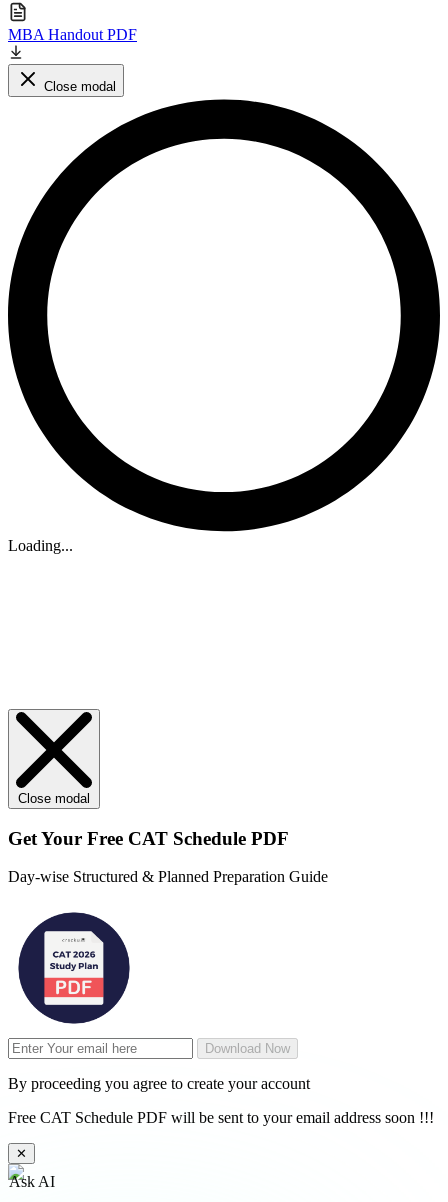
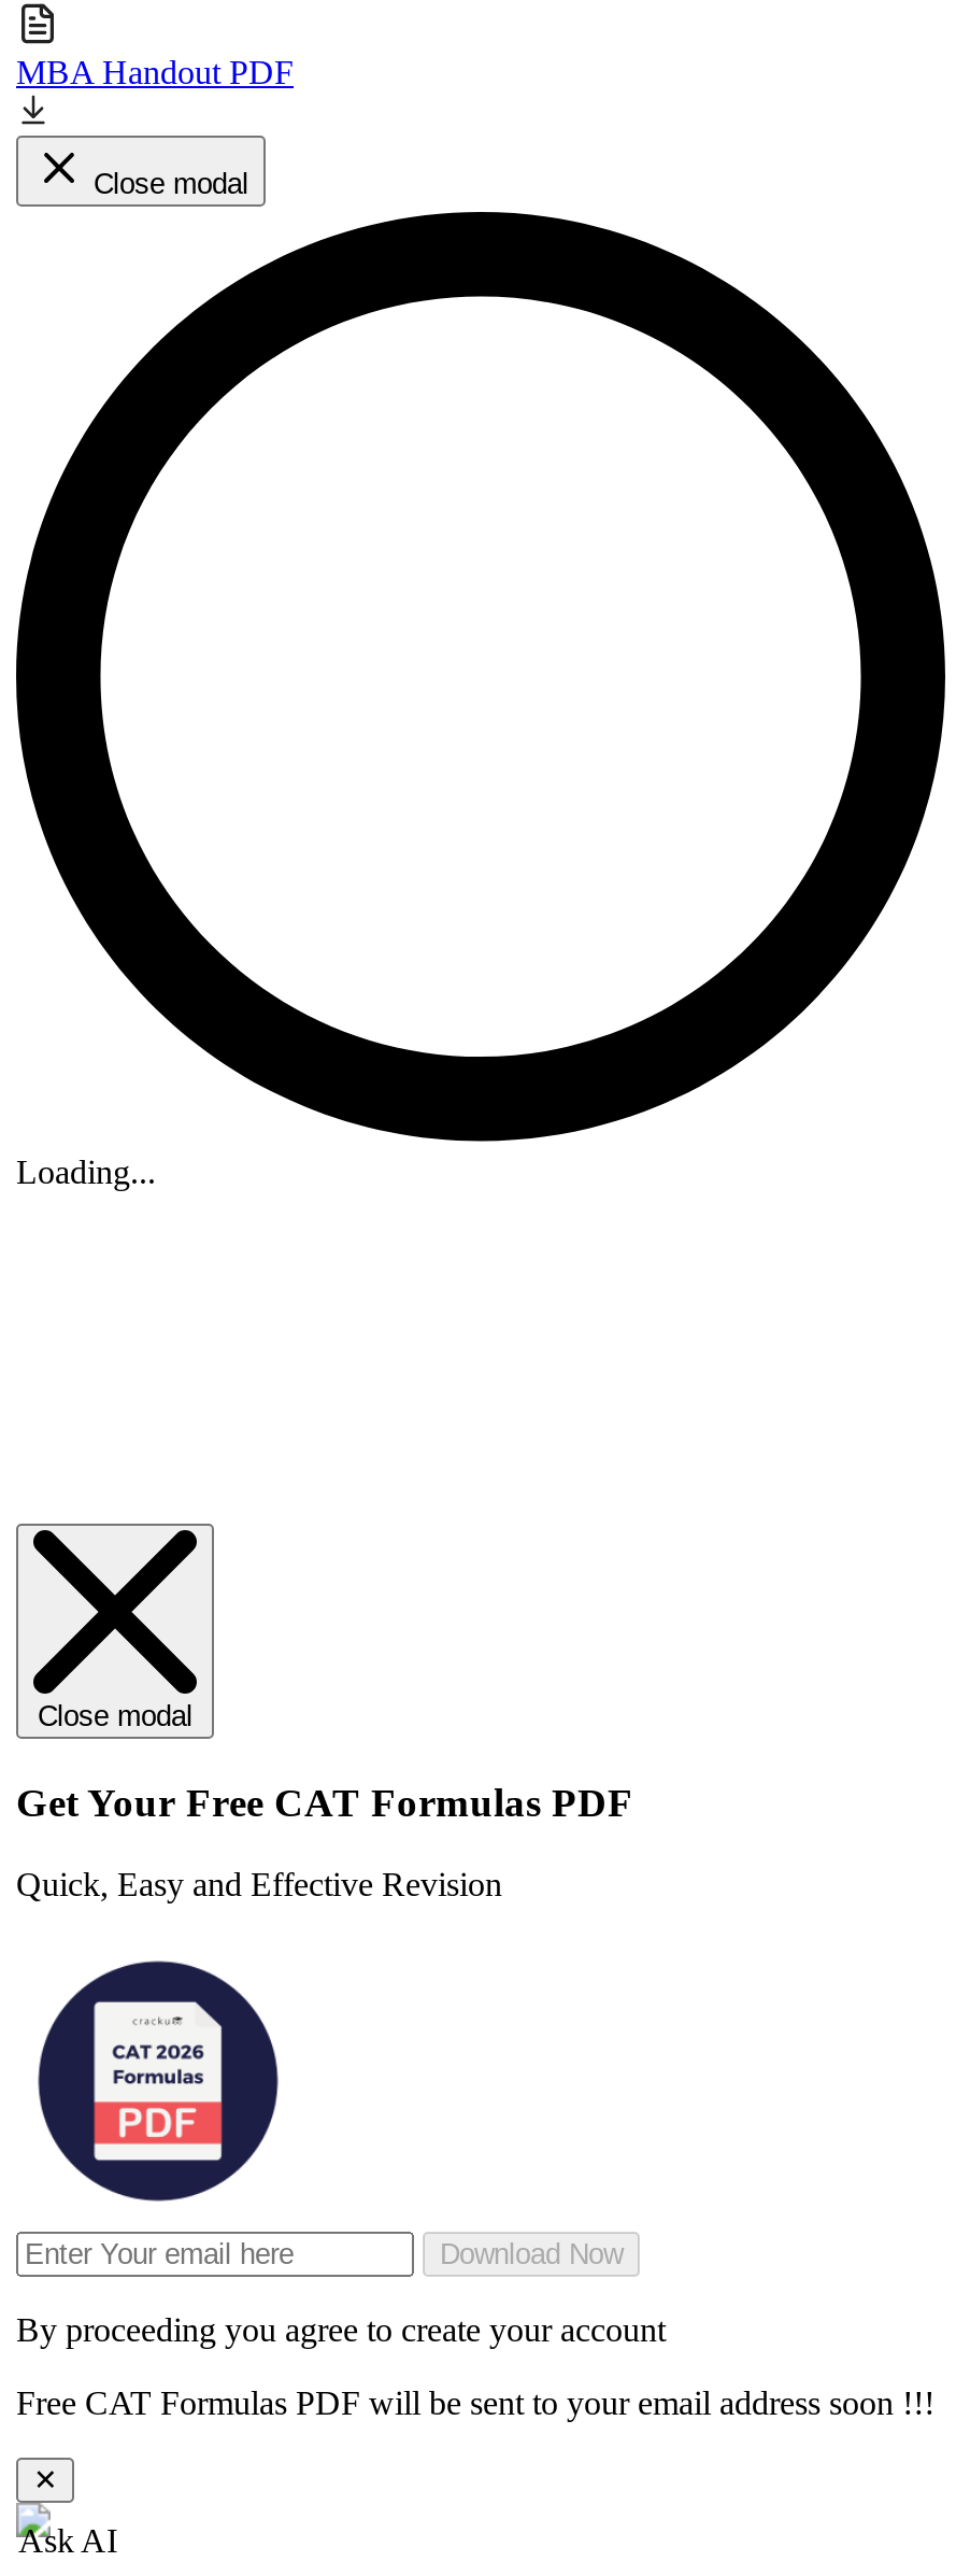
- Get Your Free CAT Schedule PDF
+ Get Your Free CAT Formulas PDF

- Day-wise Structured & Planned Preparation Guide
+ Quick, Easy and Effective Revision

- Free CAT Schedule PDF will be sent to your email address soon !!!
+ Free CAT Formulas PDF will be sent to your email address soon !!!
